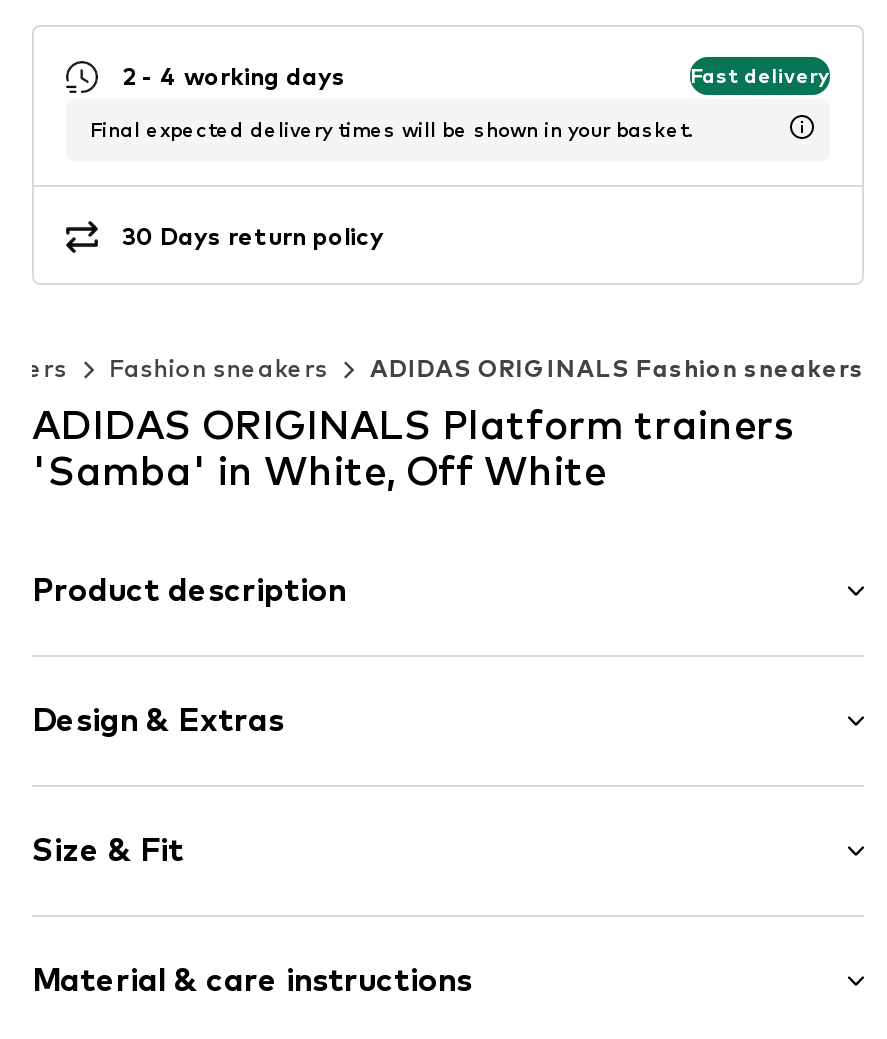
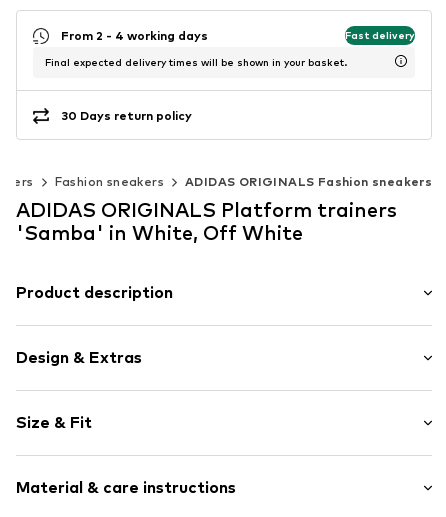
- 2 - 4 working days
+ From 2 - 4 working days
